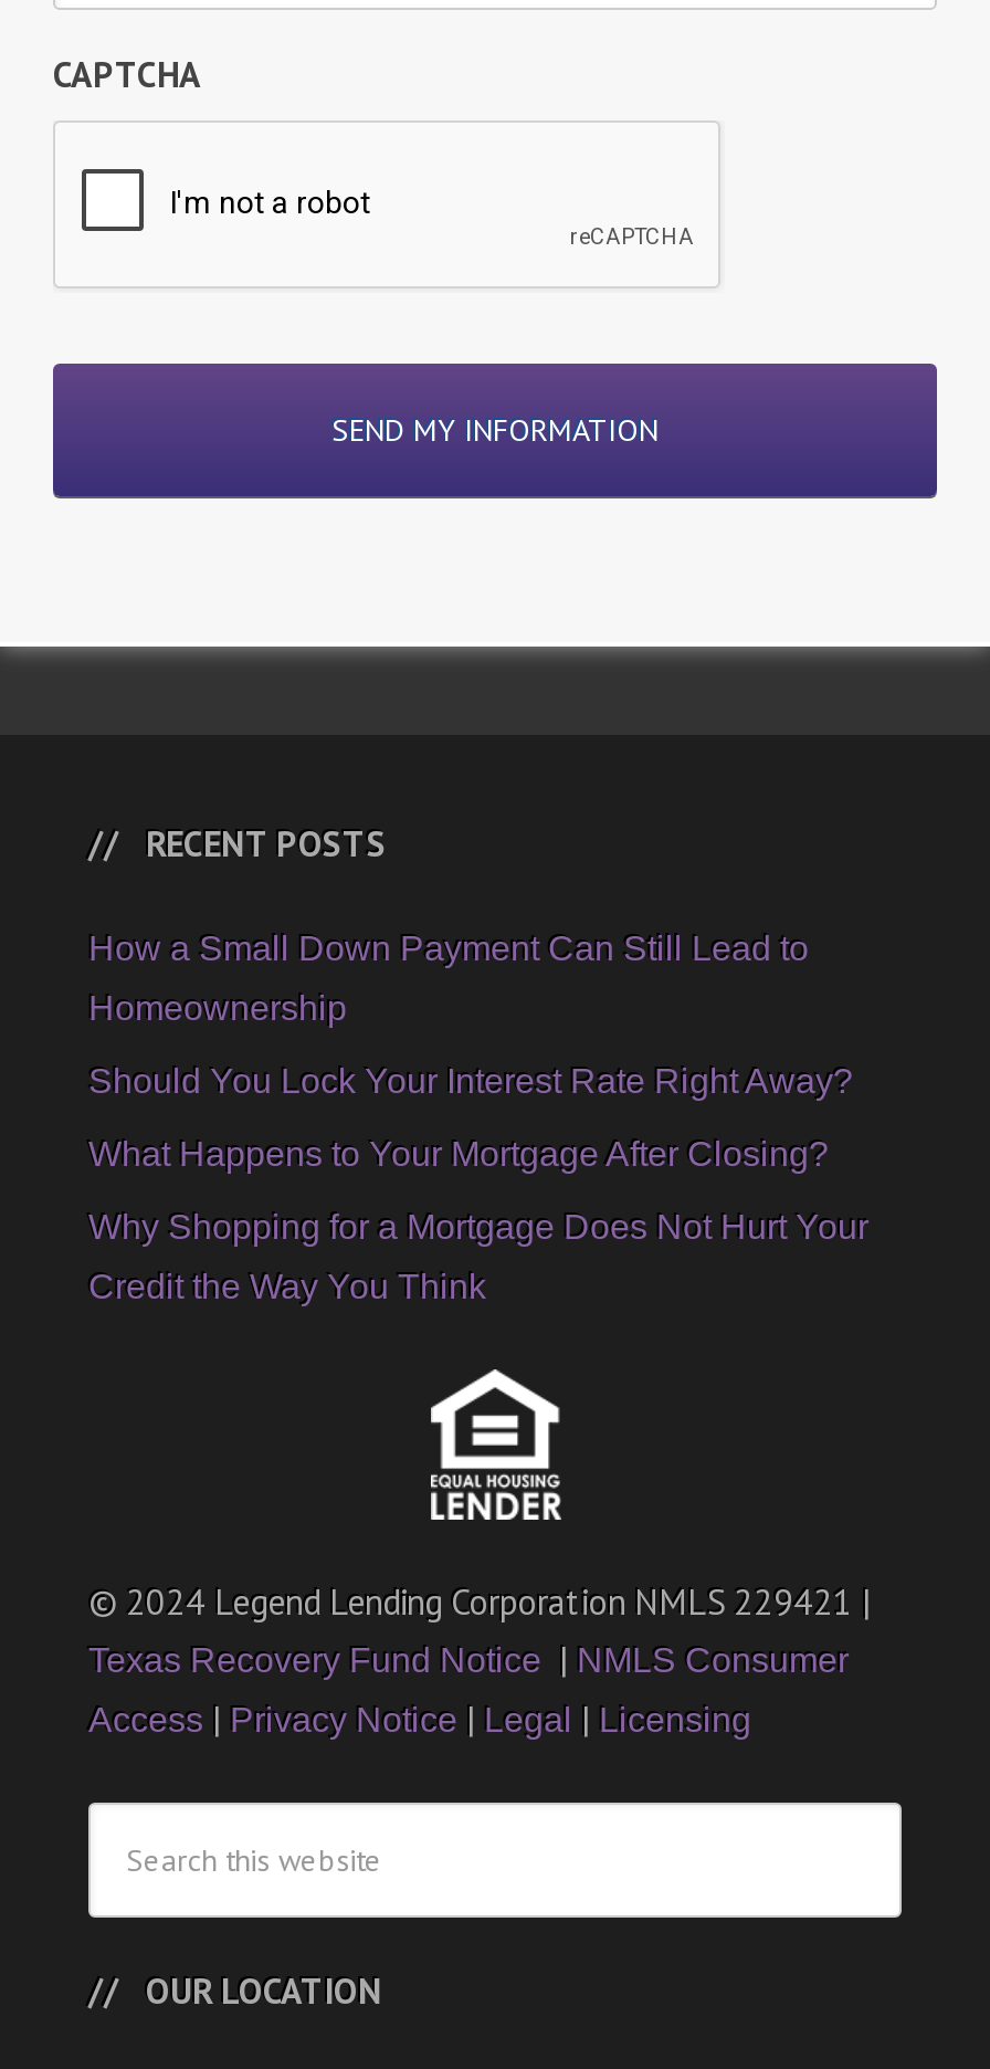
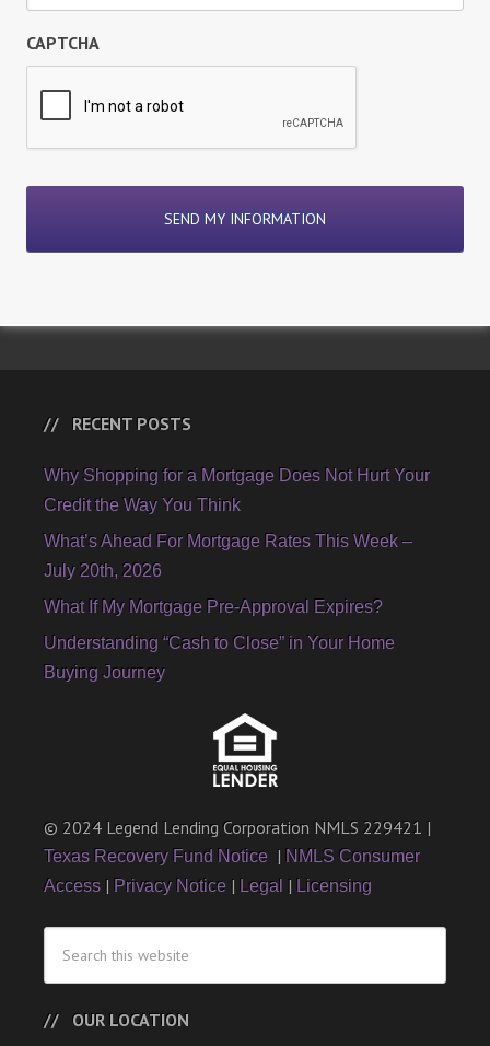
- How a Small Down Payment Can Still Lead to
- Homeownership
- Should You Lock Your Interest Rate Right Away?
- What Happens to Your Mortgage After Closing?

moved up: Why Shopping for a Mortgage Does Not Hurt Your | Credit the Way You Think

+ What’s Ahead For Mortgage Rates This Week –
+ July 20th, 2026
+ What If My Mortgage Pre-Approval Expires?
+ Understanding “Cash to Close” in Your Home
+ Buying Journey
